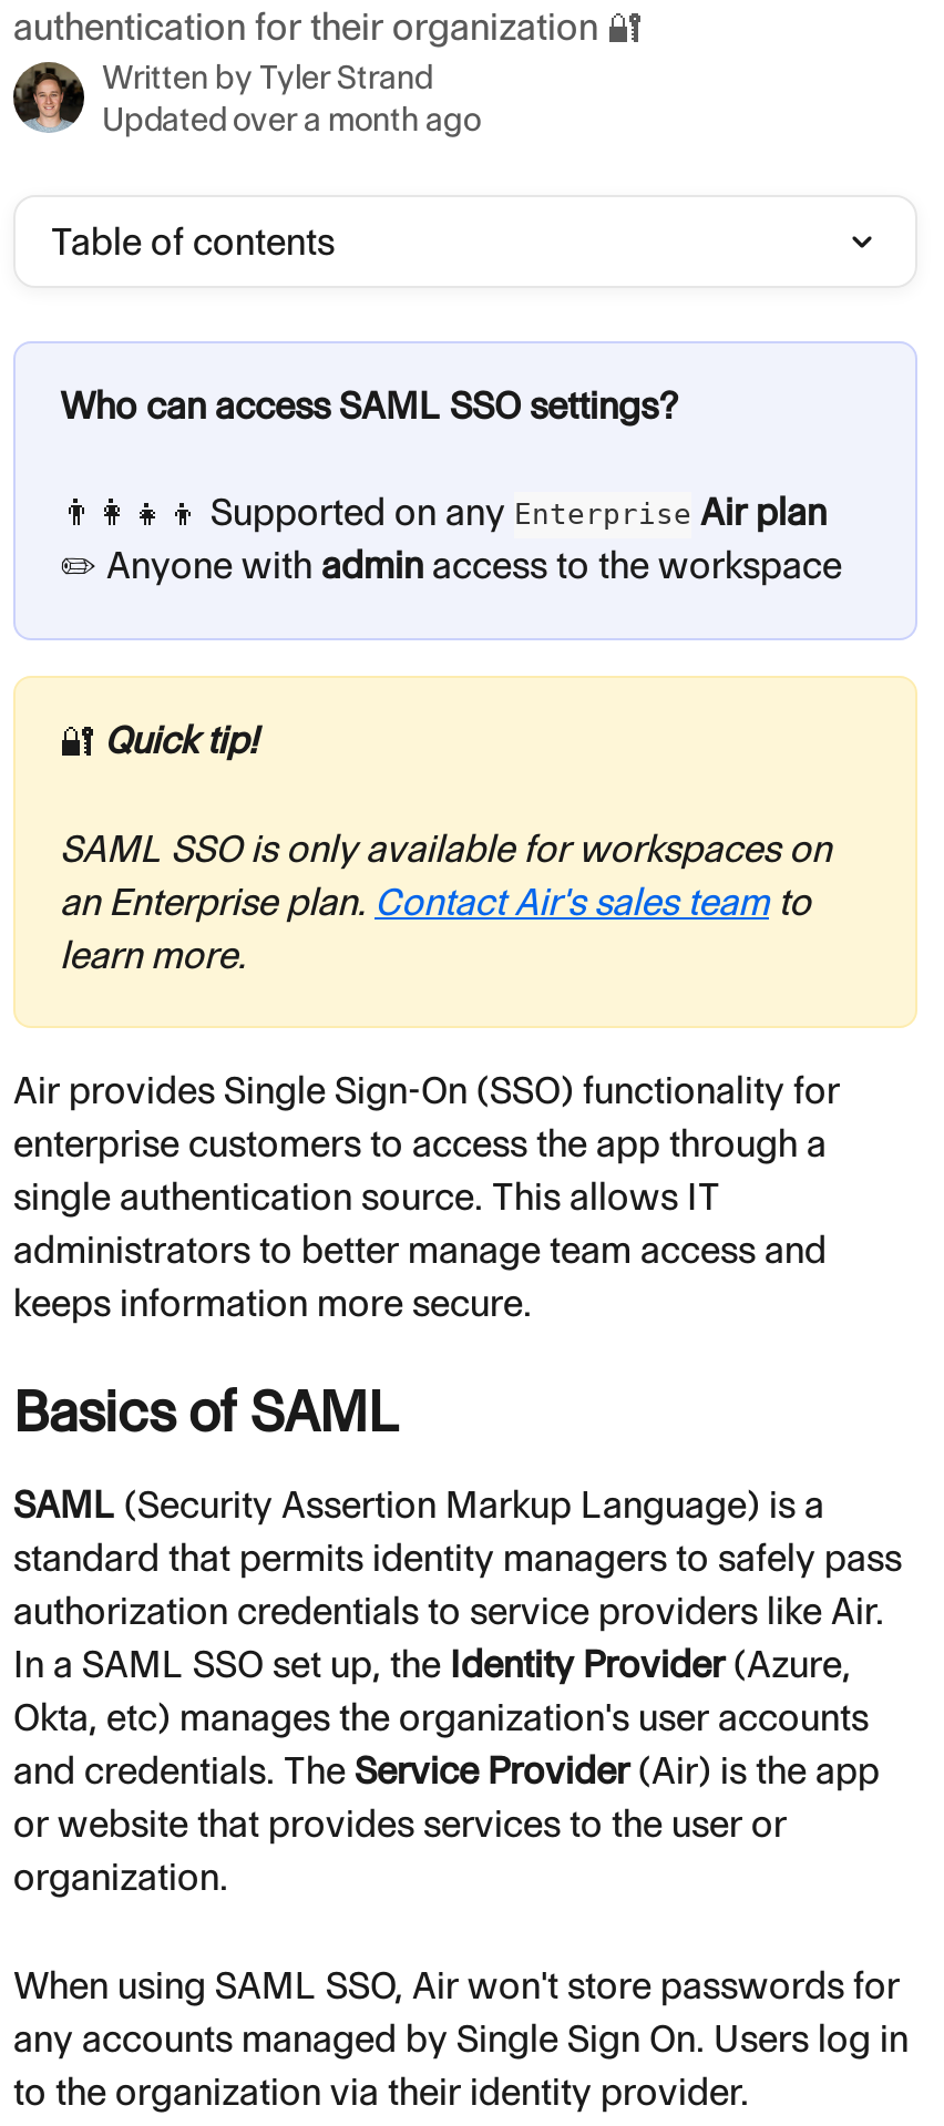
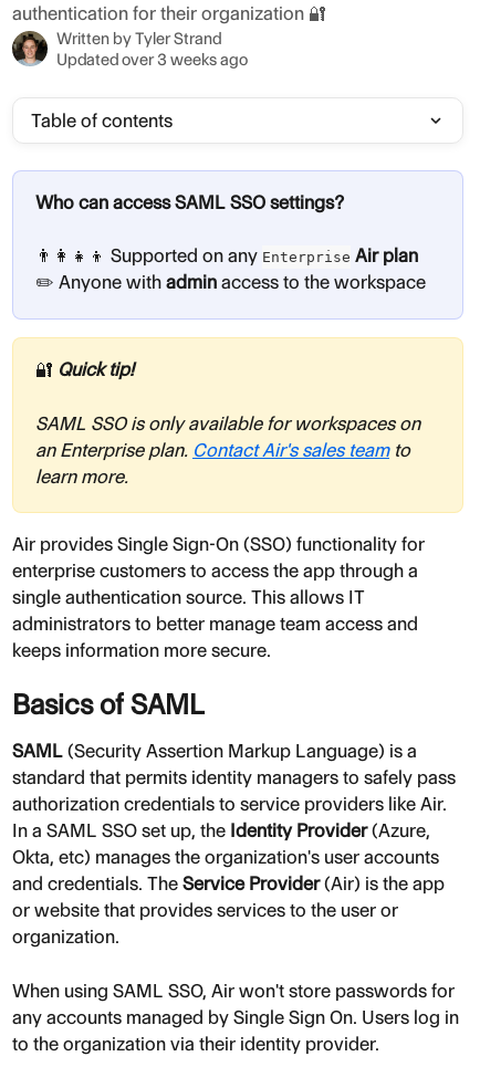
- Updated over a month ago
+ Updated over 3 weeks ago
